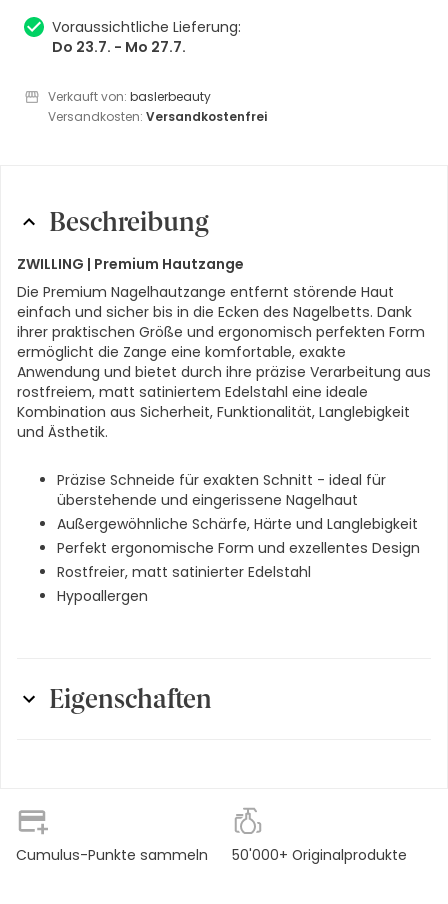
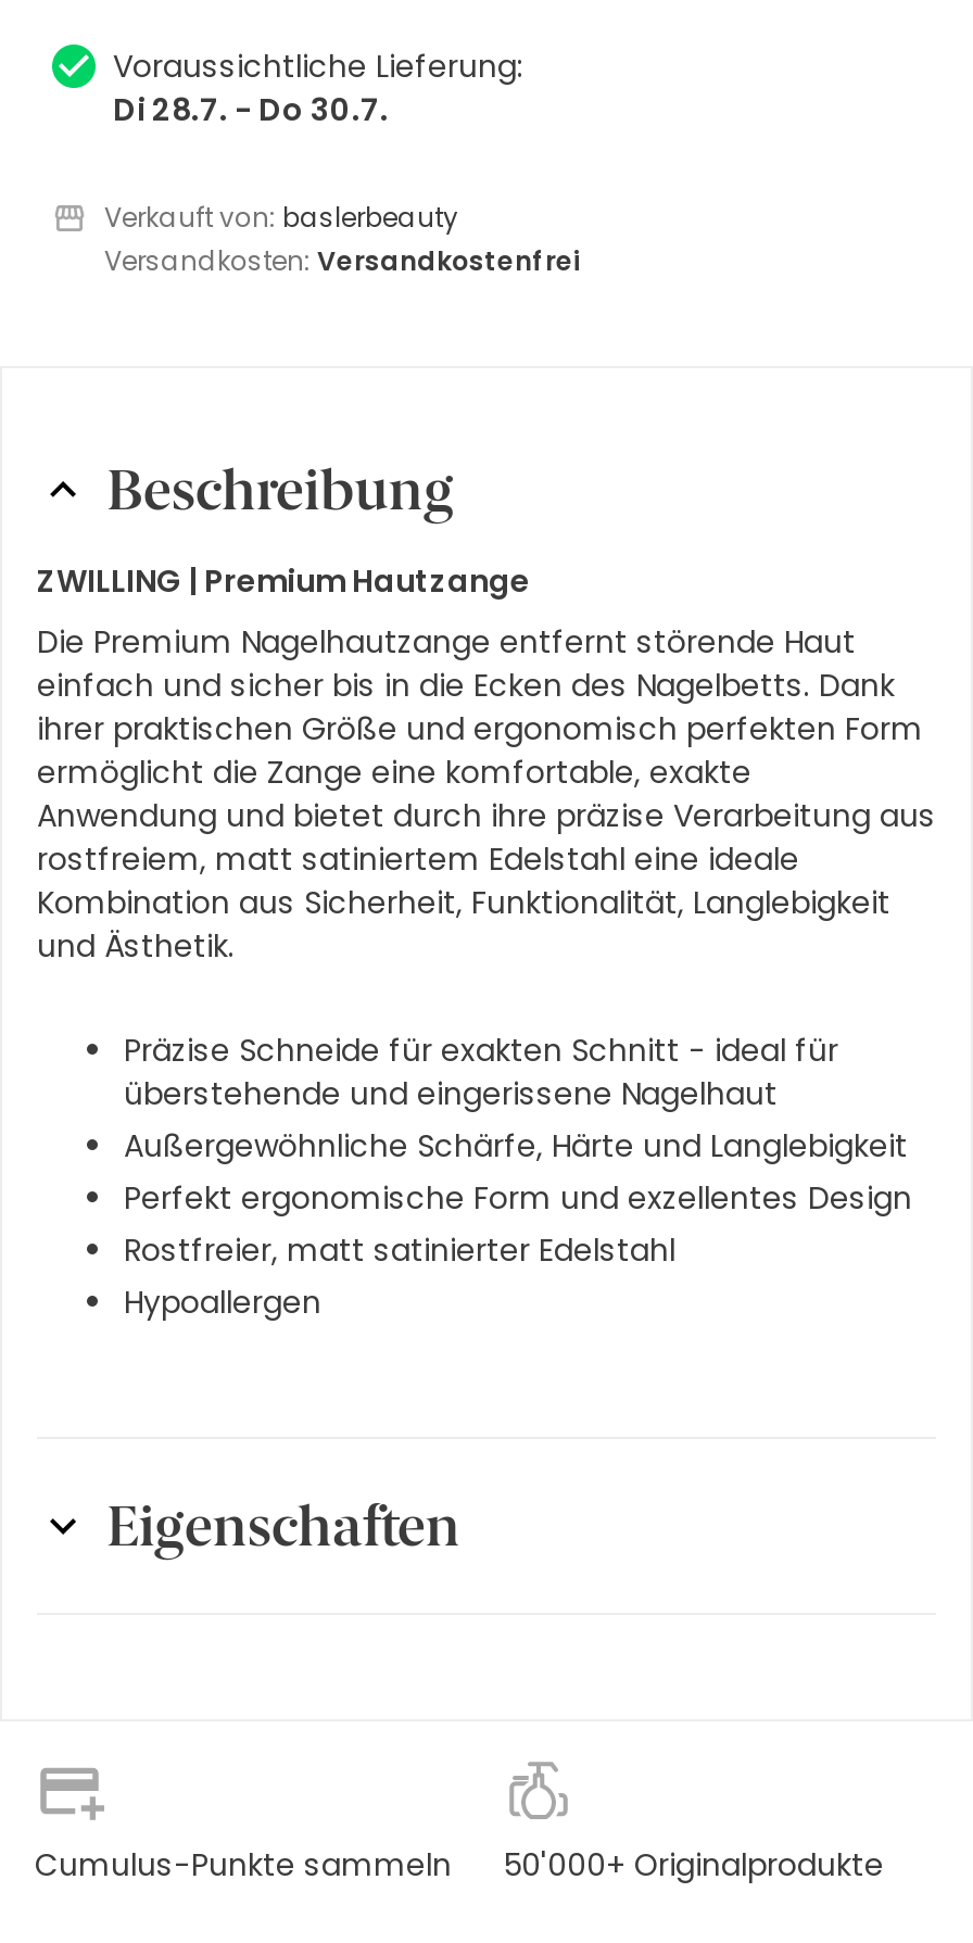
- Do 23.7. - Mo 27.7.
+ Di 28.7. - Do 30.7.
